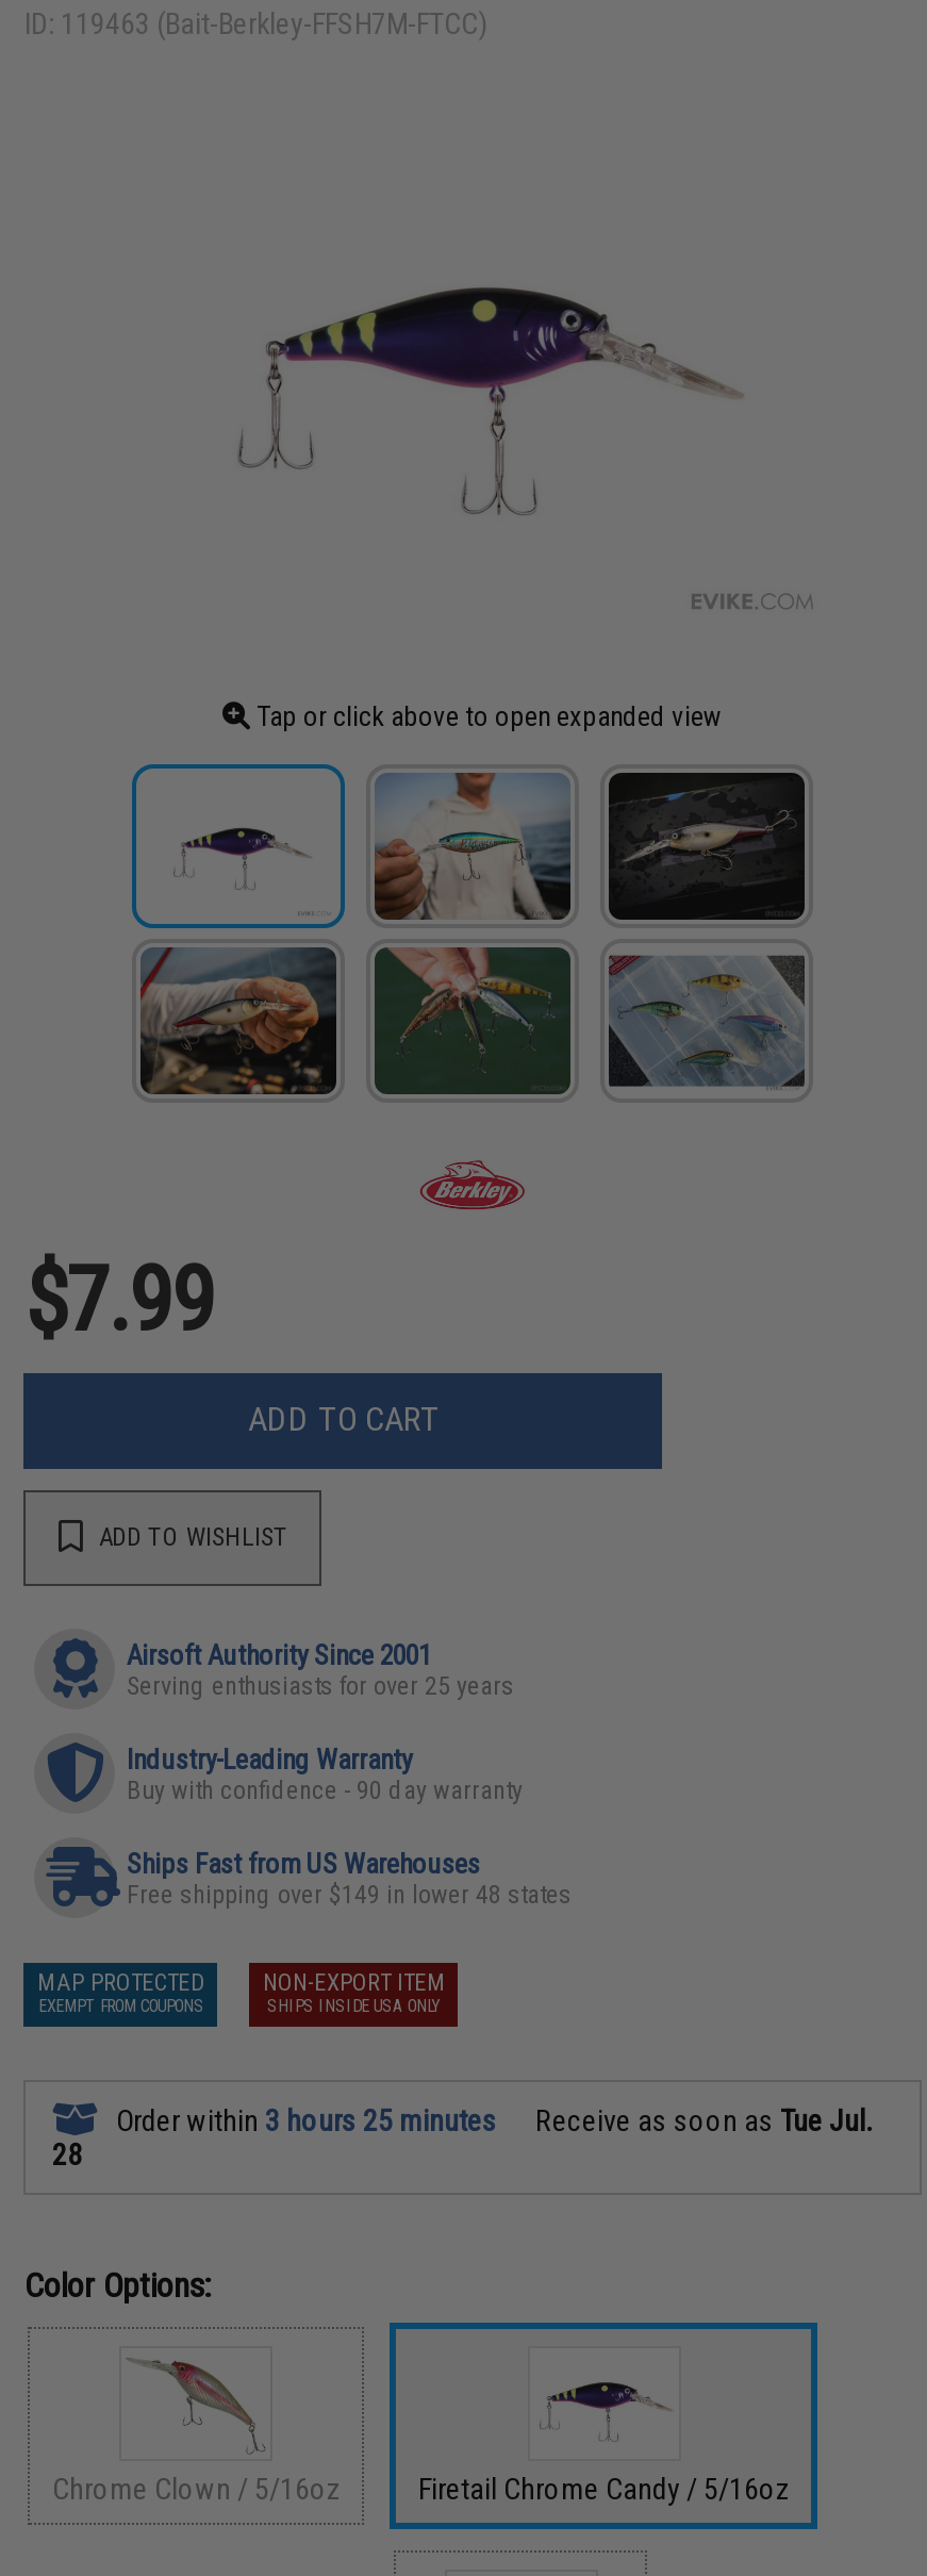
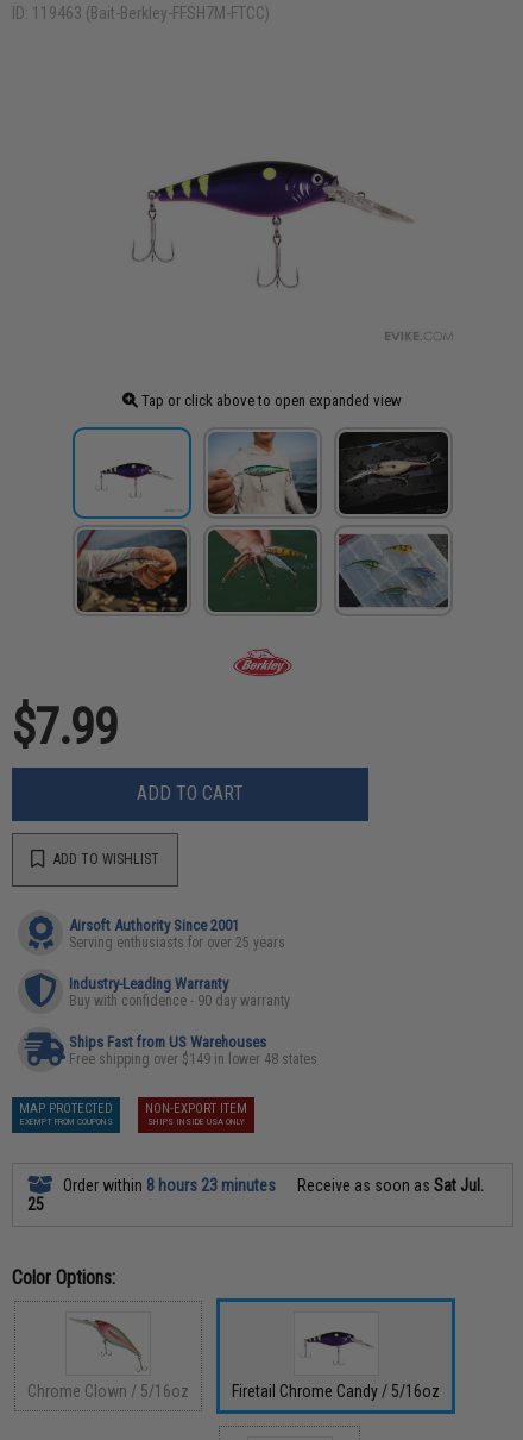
- Order within 3 hours 25 minutes
+ Order within 8 hours 23 minutes

- Receive as soon as Tue Jul.
+ Receive as soon as Sat Jul.

- 28
+ 25
